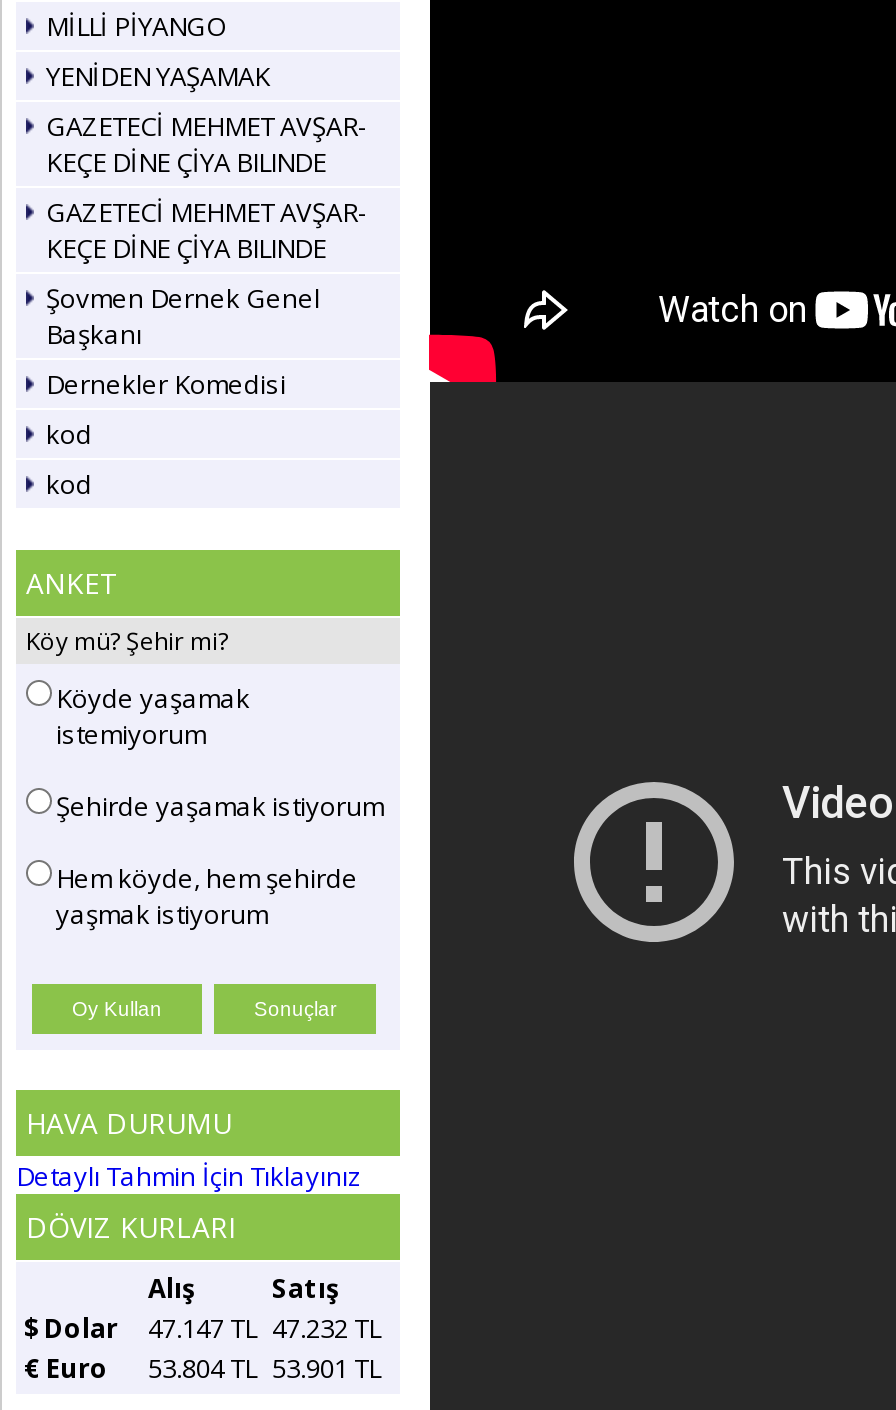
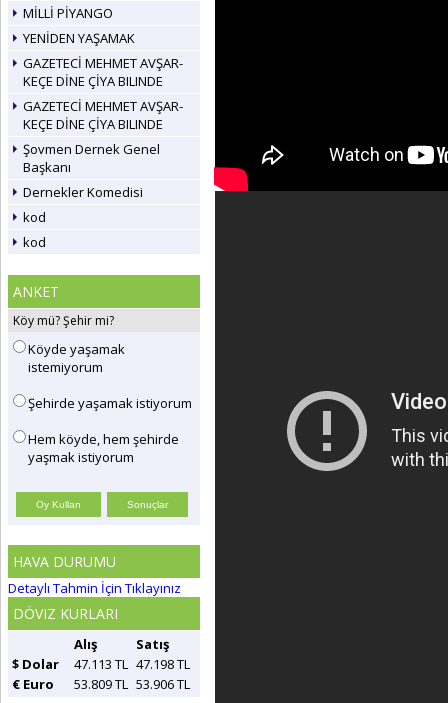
- $ Dolar 47.147 TL 47.232 TL
+ $ Dolar 47.113 TL 47.198 TL

- € Euro 53.804 TL 53.901 TL
+ € Euro 53.809 TL 53.906 TL
